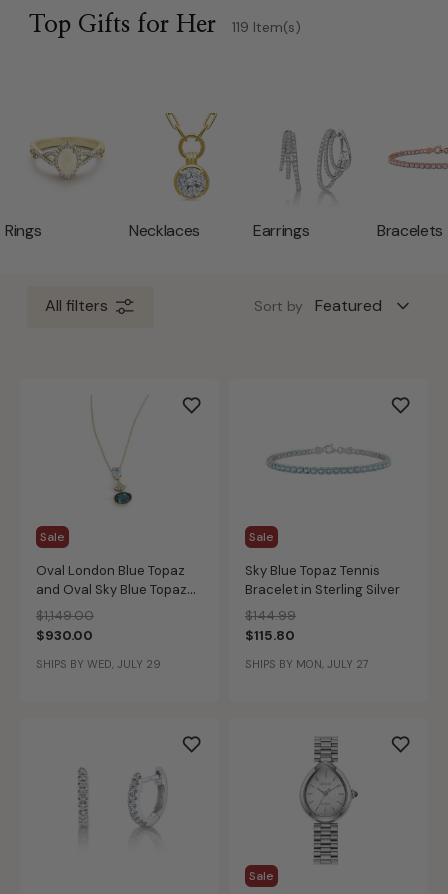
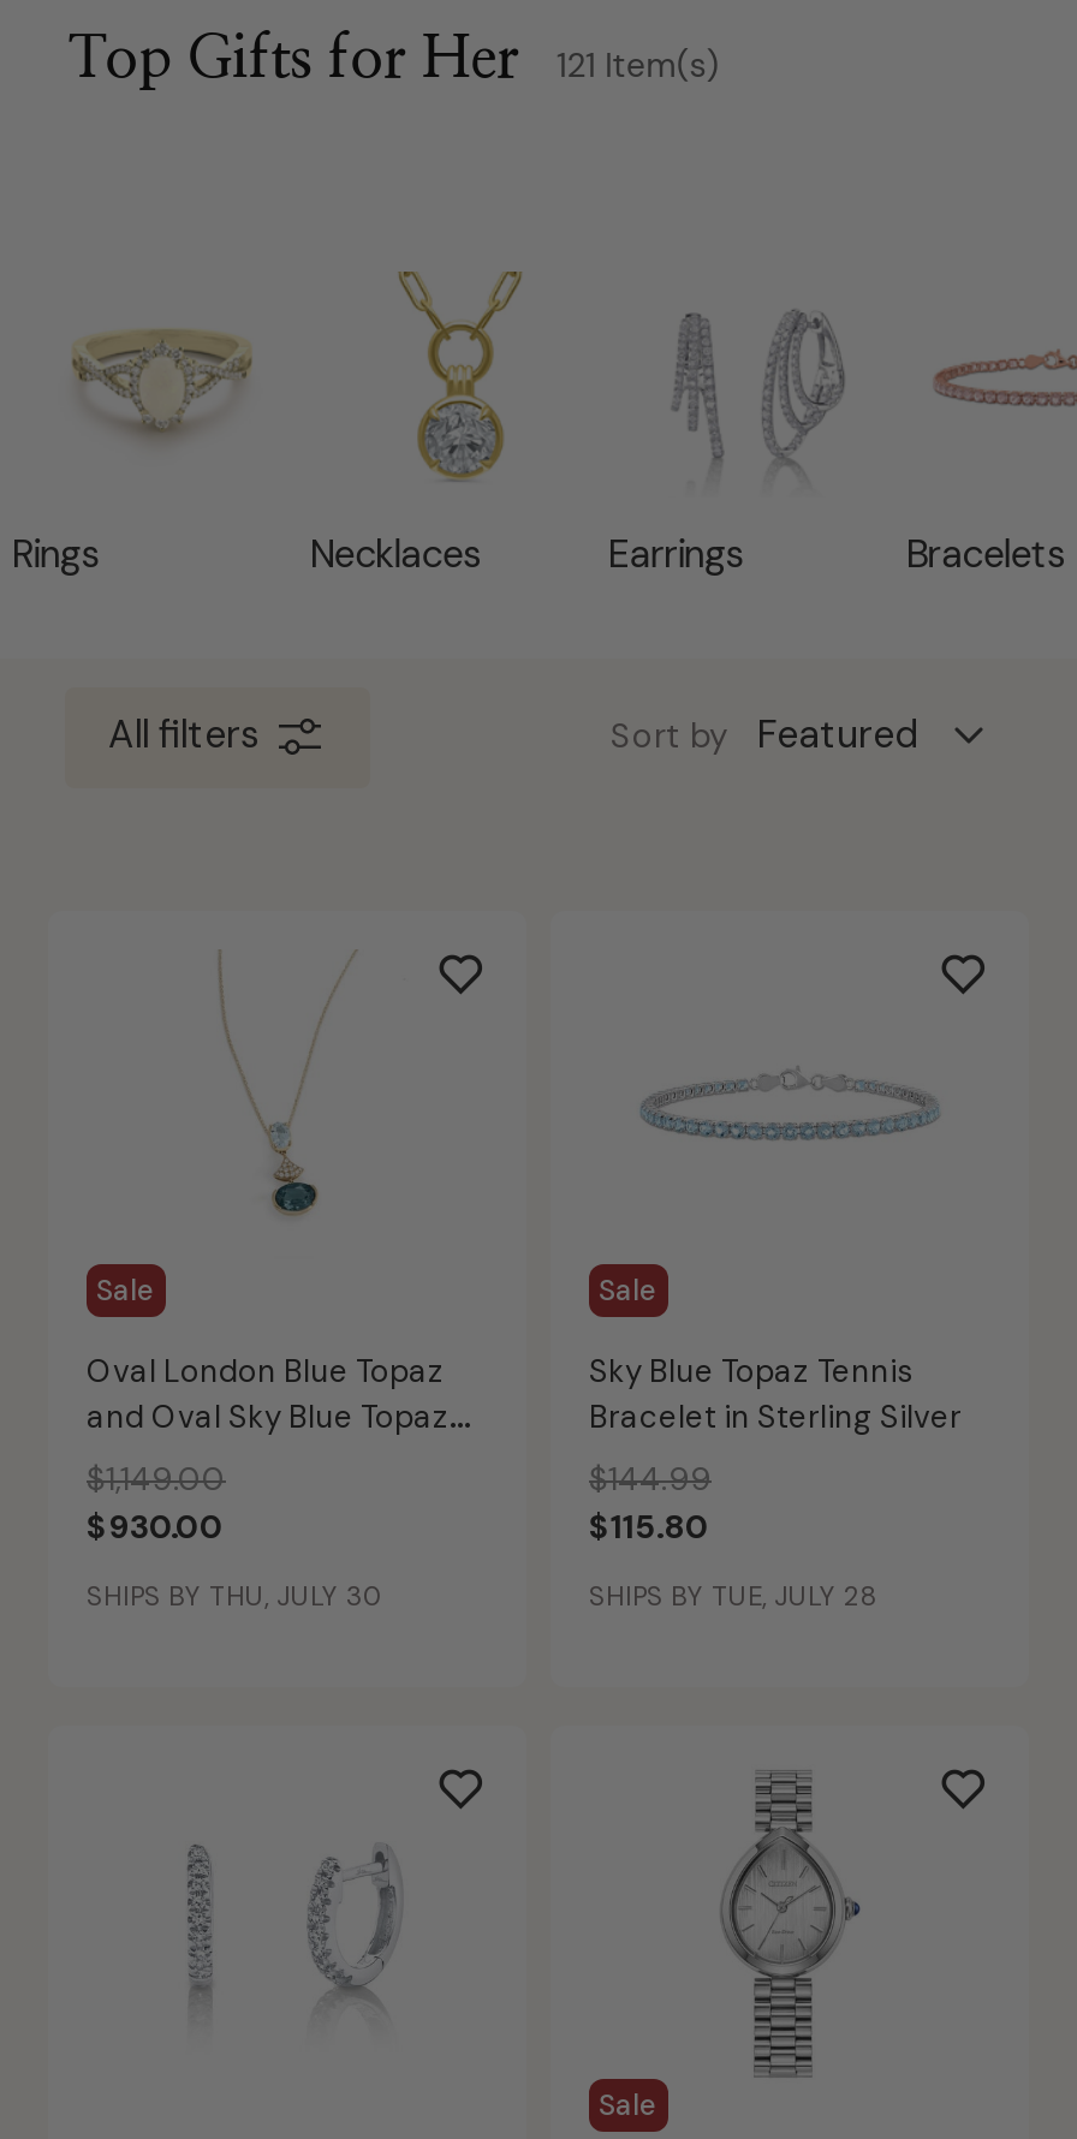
- 119 Item(s)
+ 121 Item(s)

- SHIPS BY WED, JULY 29
+ SHIPS BY THU, JULY 30

- SHIPS BY MON, JULY 27
+ SHIPS BY TUE, JULY 28
